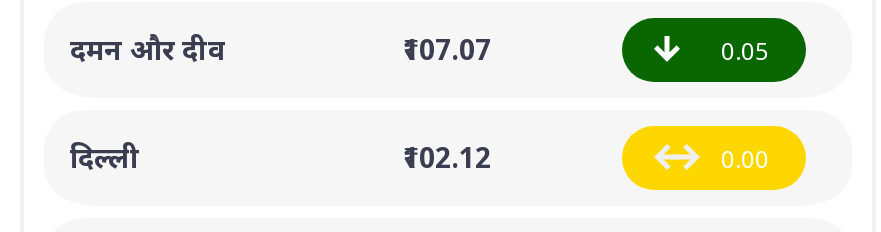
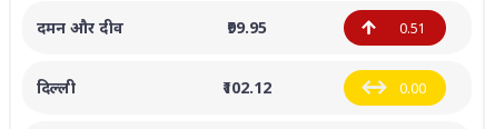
- ₹107.07
+ ₹99.95

- 0.05
+ 0.51
